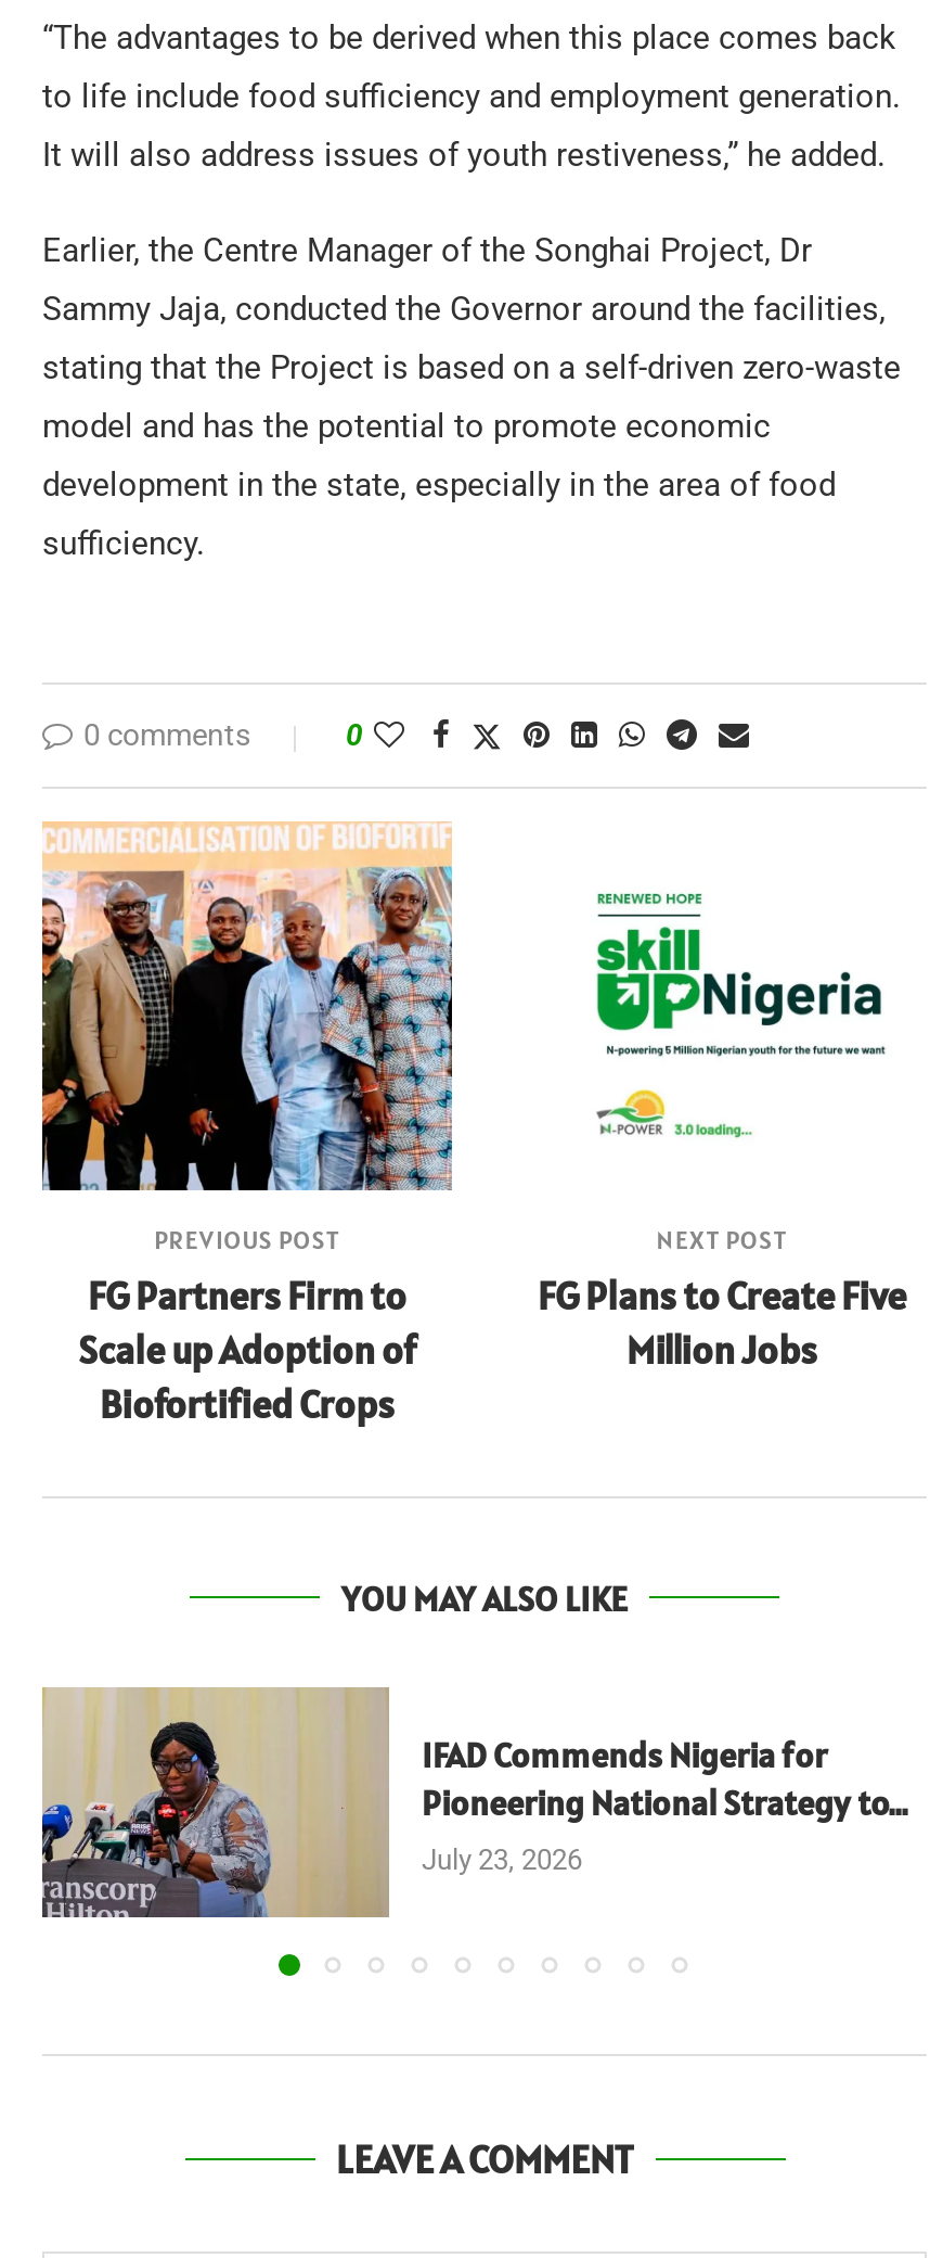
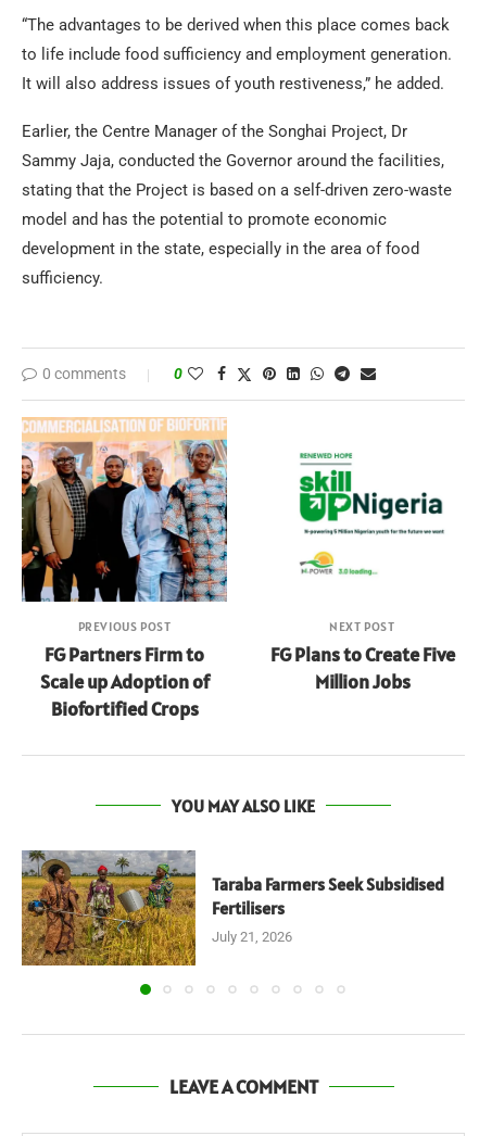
- [image]
- IFAD Commends Nigeria for
- Pioneering National Strategy to...
- July 23, 2026
+ [image]
+ Taraba Farmers Seek Subsidised
+ Fertilisers
+ July 21, 2026
